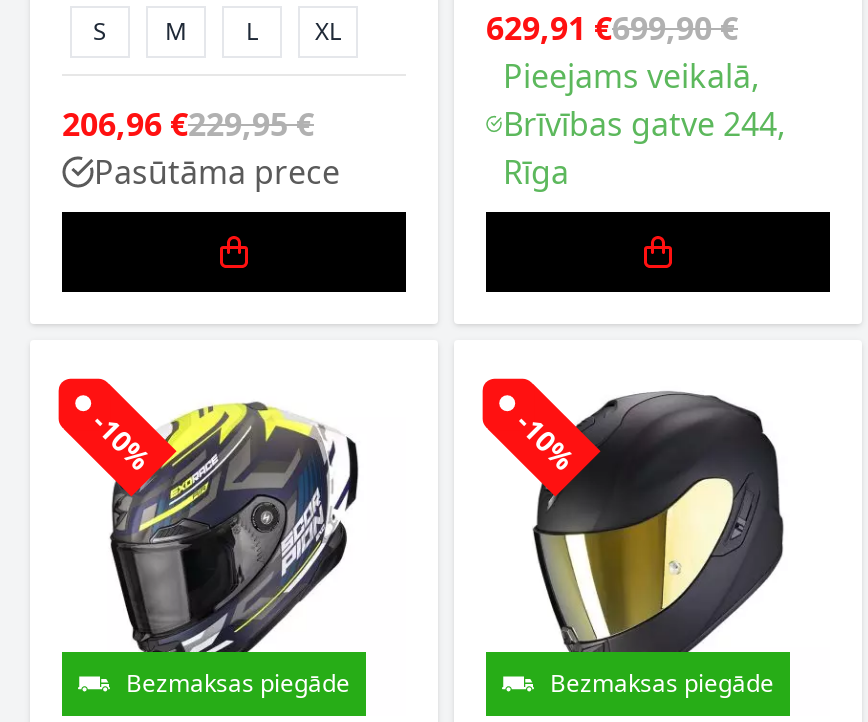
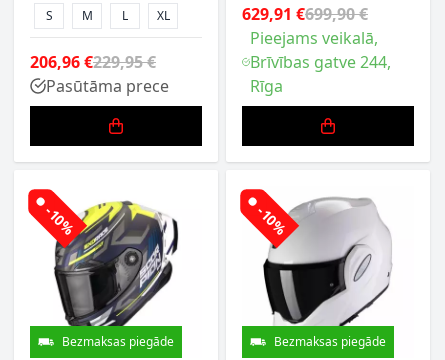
- [image]
+ [image]
